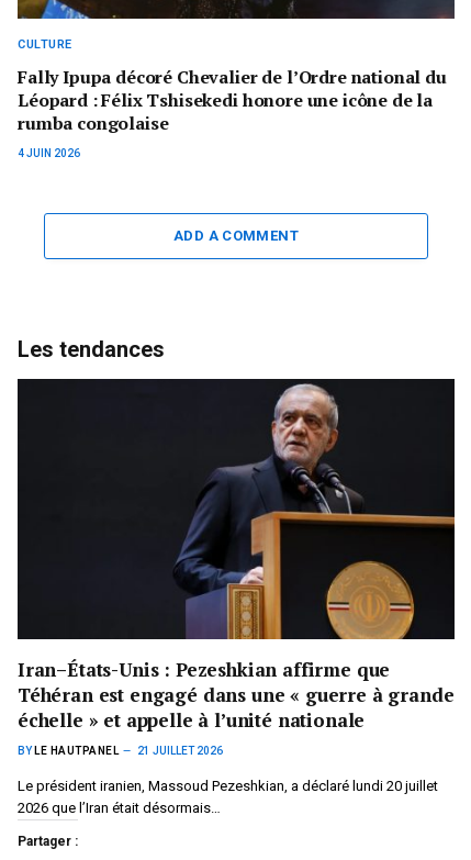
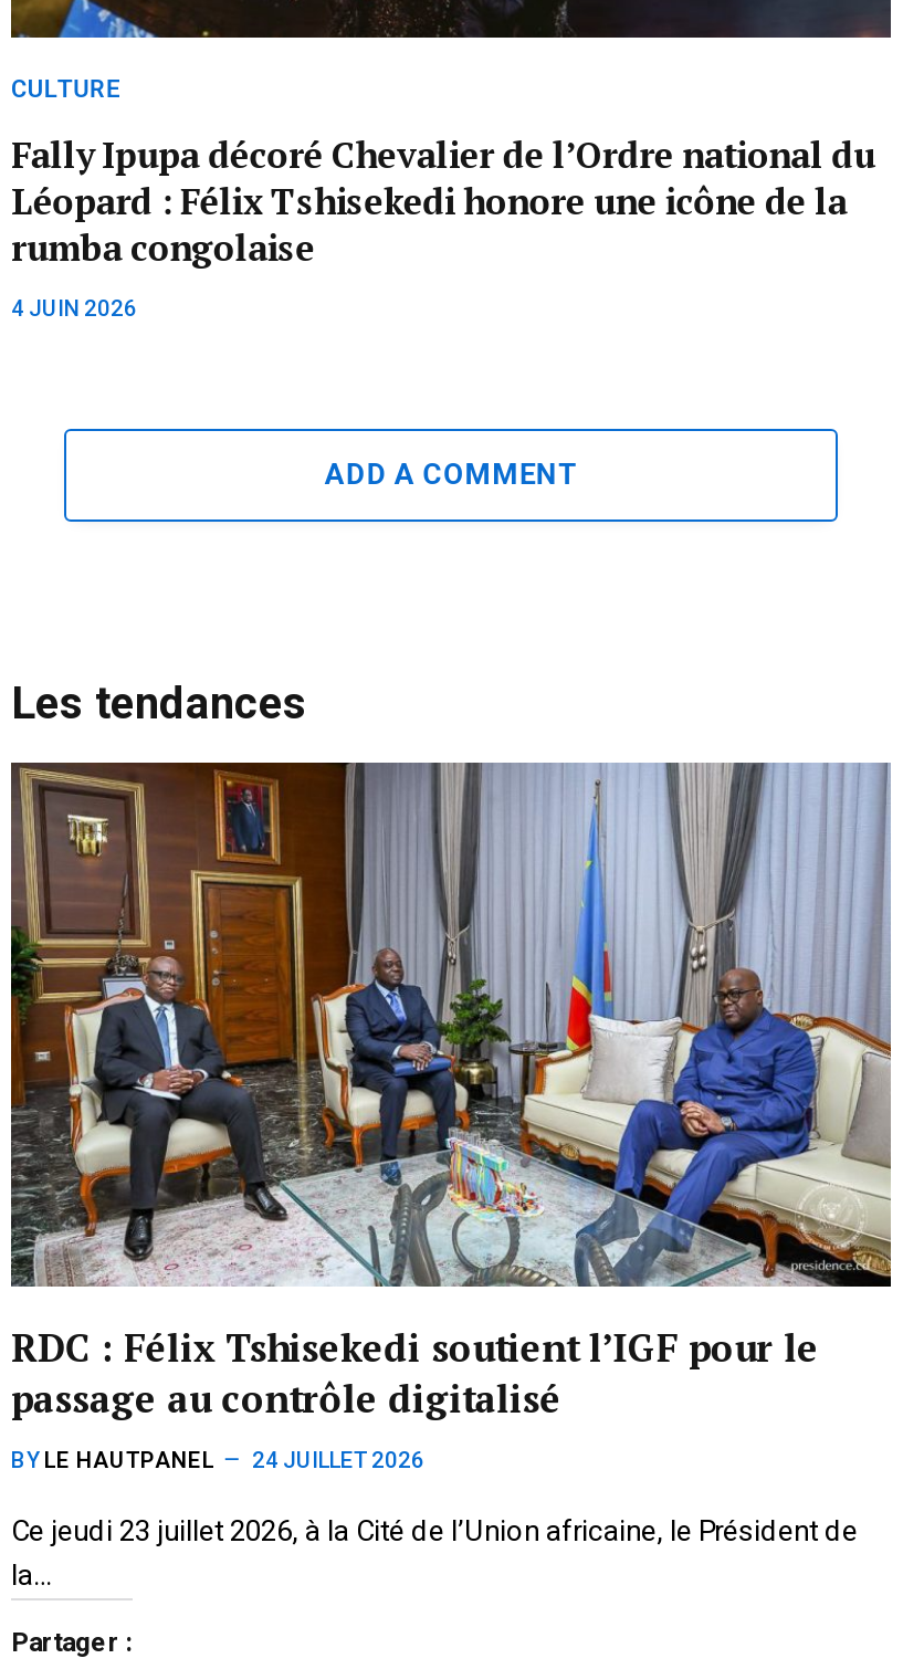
- [image]
- Iran–États-Unis : Pezeshkian affirme que
- Téhéran est engagé dans une « guerre à grande
- échelle » et appelle à l’unité nationale
+ [image]
+ RDC : Félix Tshisekedi soutient l’IGF pour le
+ passage au contrôle digitalisé

- BY LE HAUTPANEL 21 JUILLET 2026
+ BY LE HAUTPANEL 24 JUILLET 2026

- Le président iranien, Massoud Pezeshkian, a déclaré lundi 20 juillet
- 2026 que l’Iran était désormais…
+ Ce jeudi 23 juillet 2026, à la Cité de l’Union africaine, le Président de
+ la…
